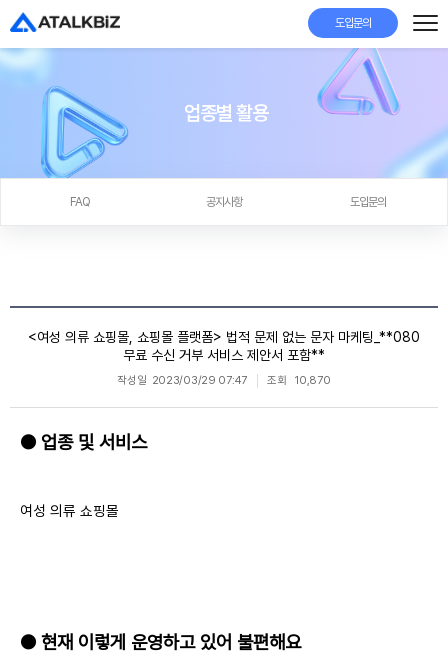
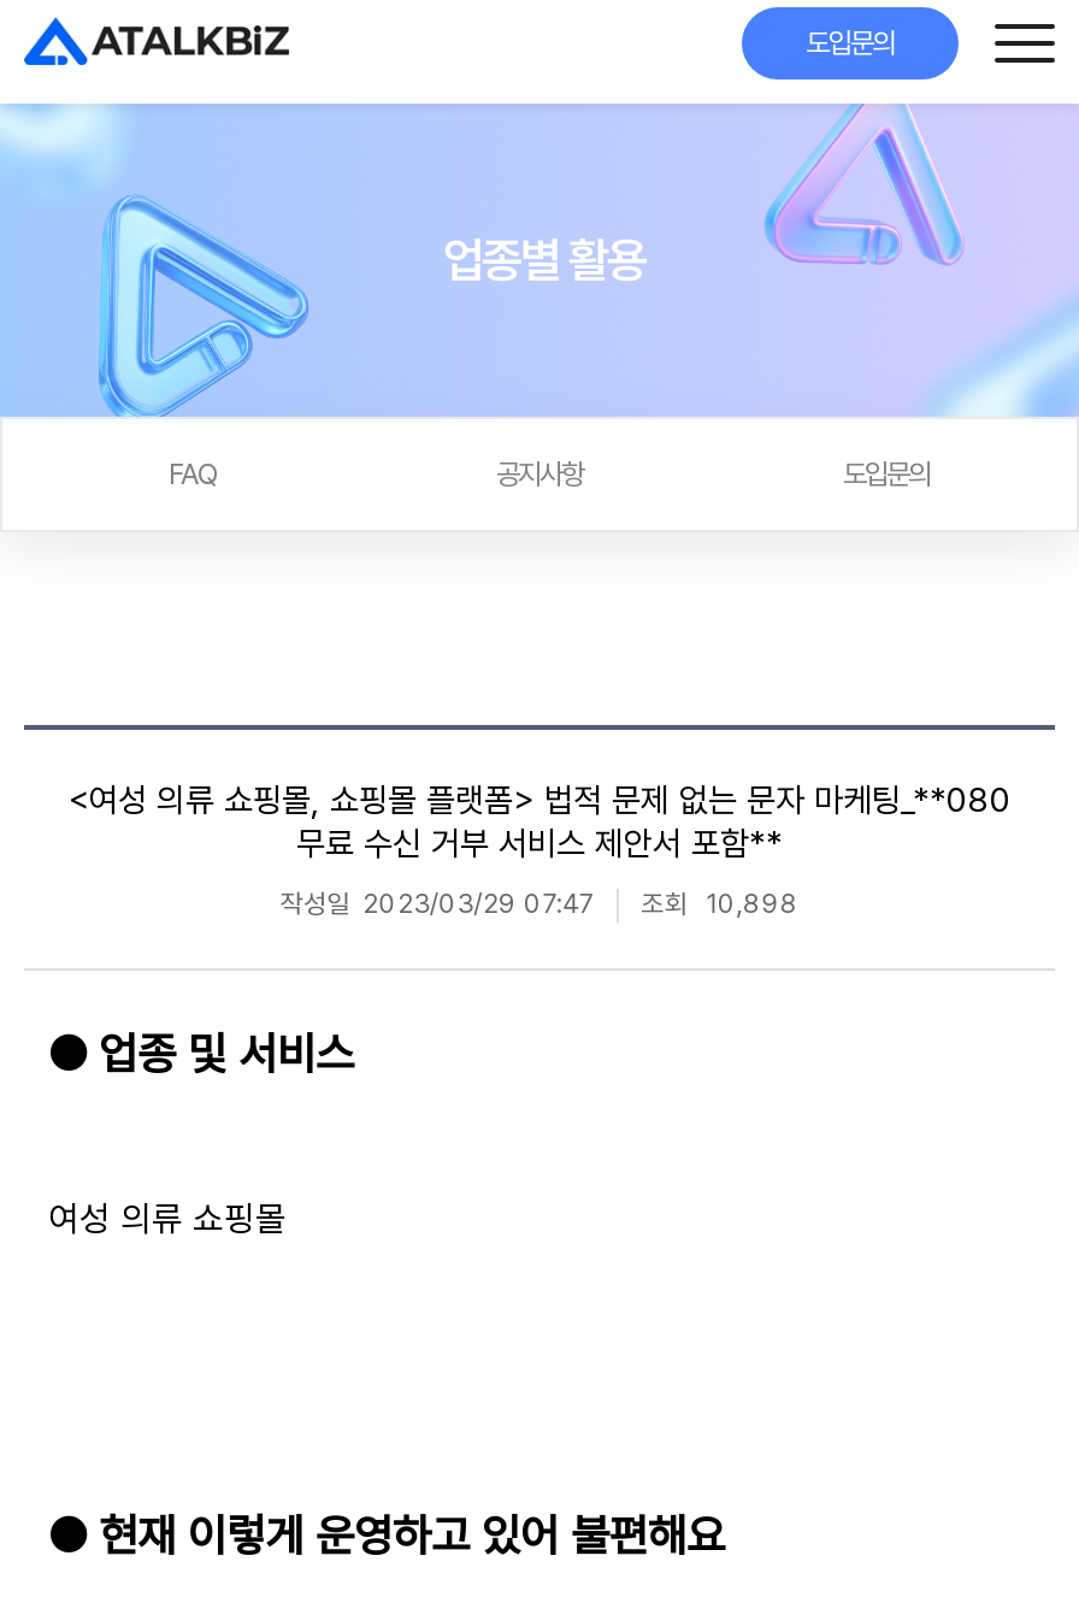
- 작성일 2023/03/29 07:47 조회 10,870
+ 작성일 2023/03/29 07:47 조회 10,898
